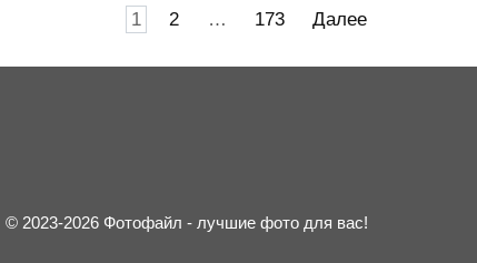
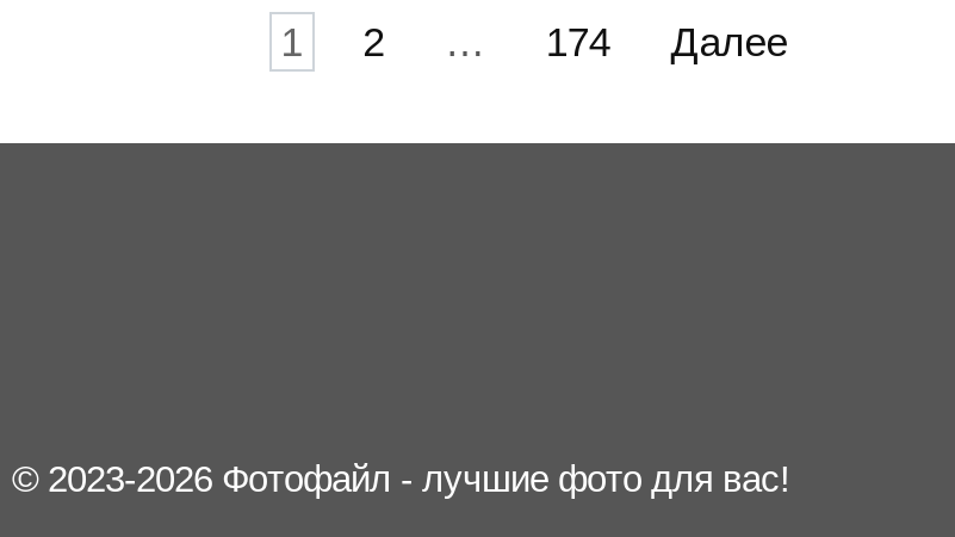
- 173
+ 174
